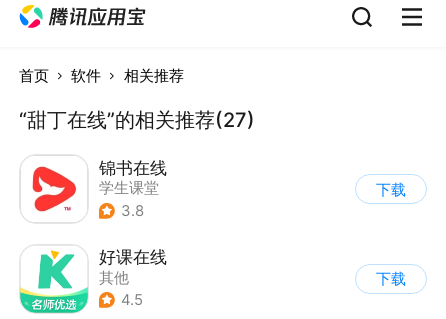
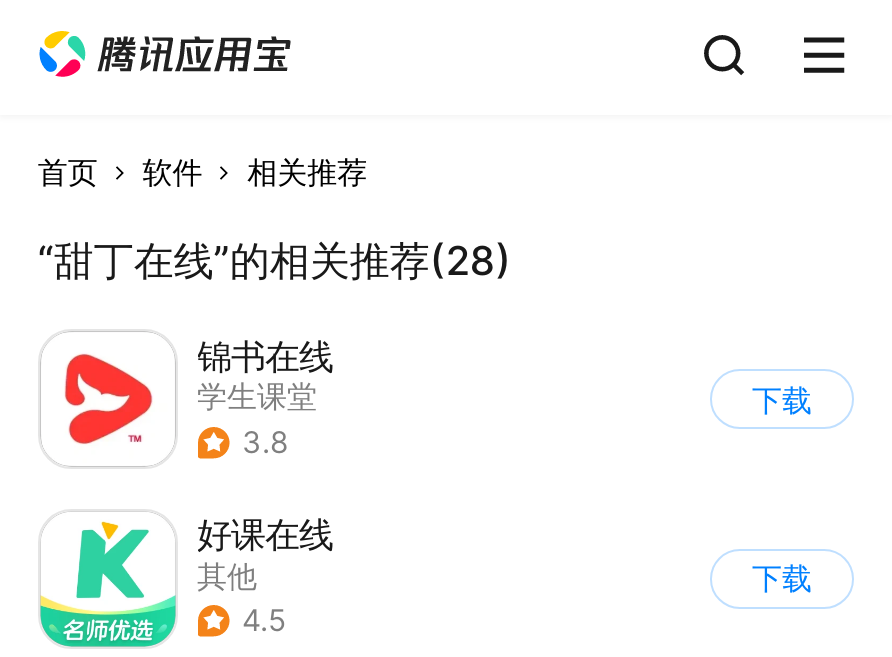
- “甜丁在线”的相关推荐(27)
+ “甜丁在线”的相关推荐(28)
